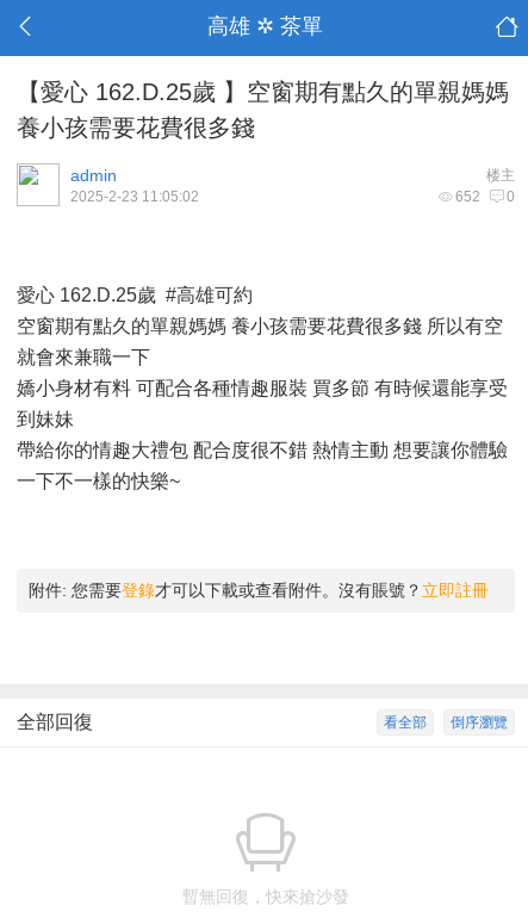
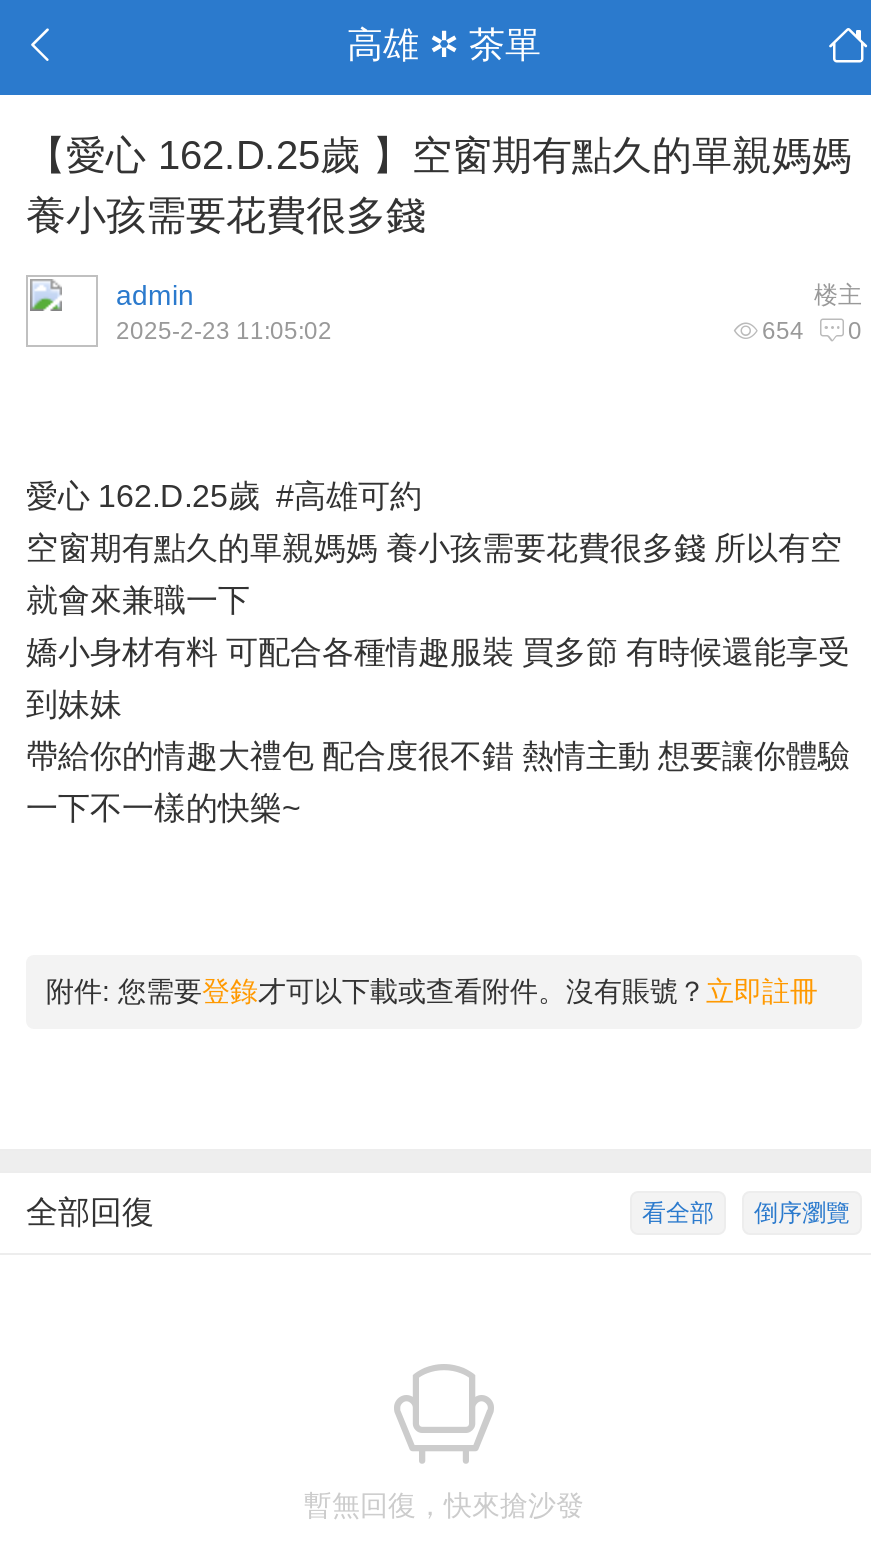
- 652 0
+ 654 0
